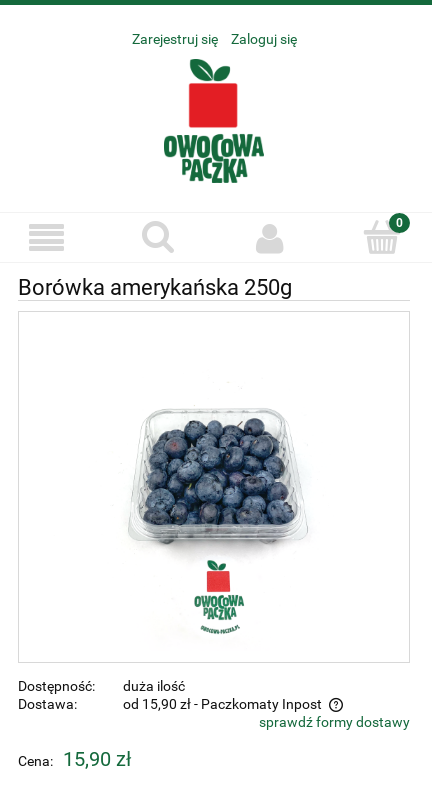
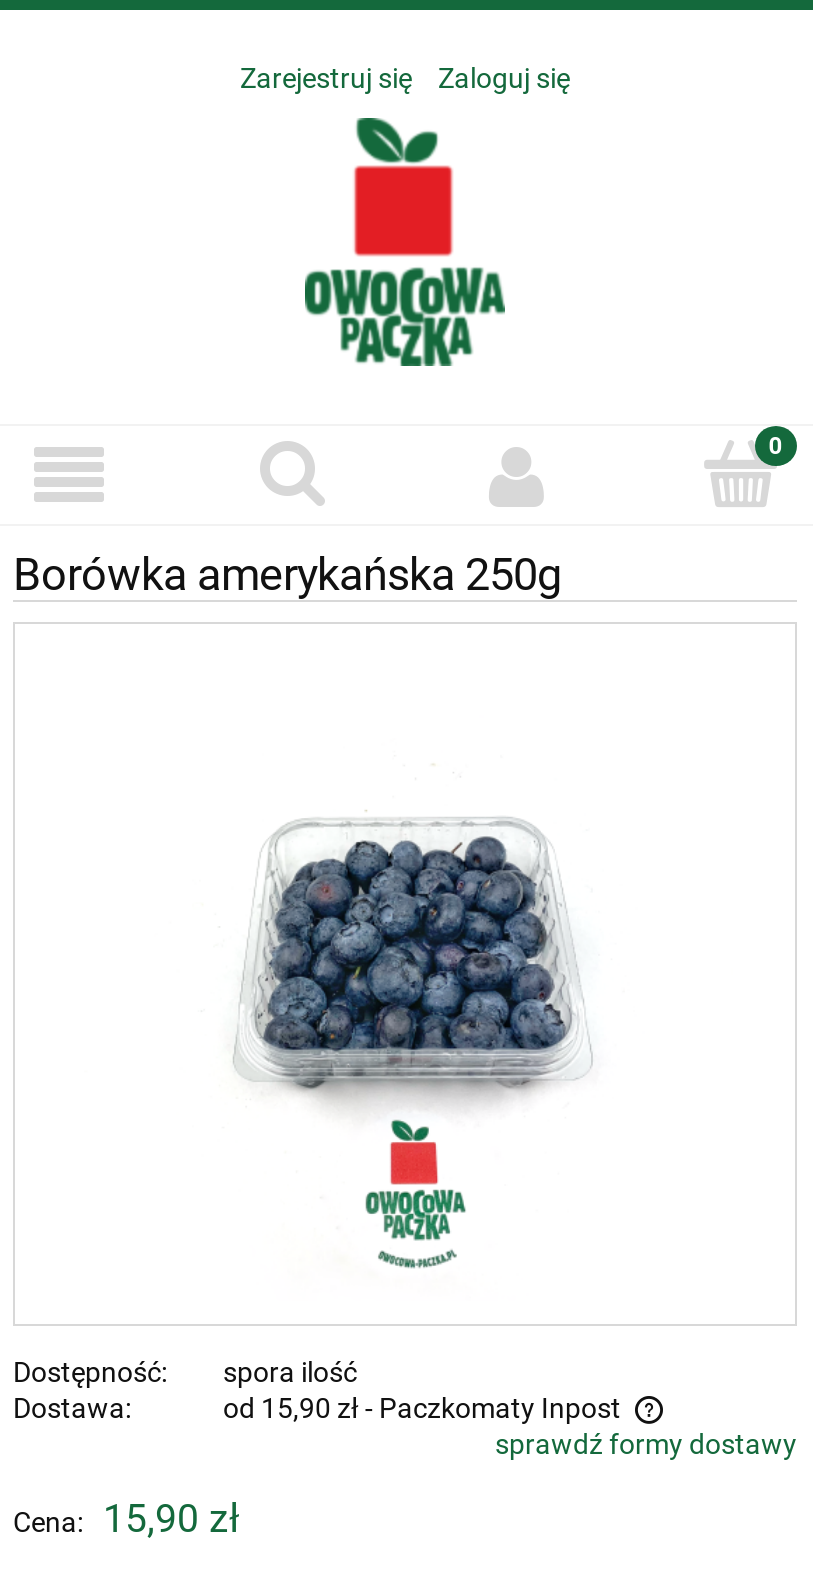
- duża ilość
+ spora ilość
